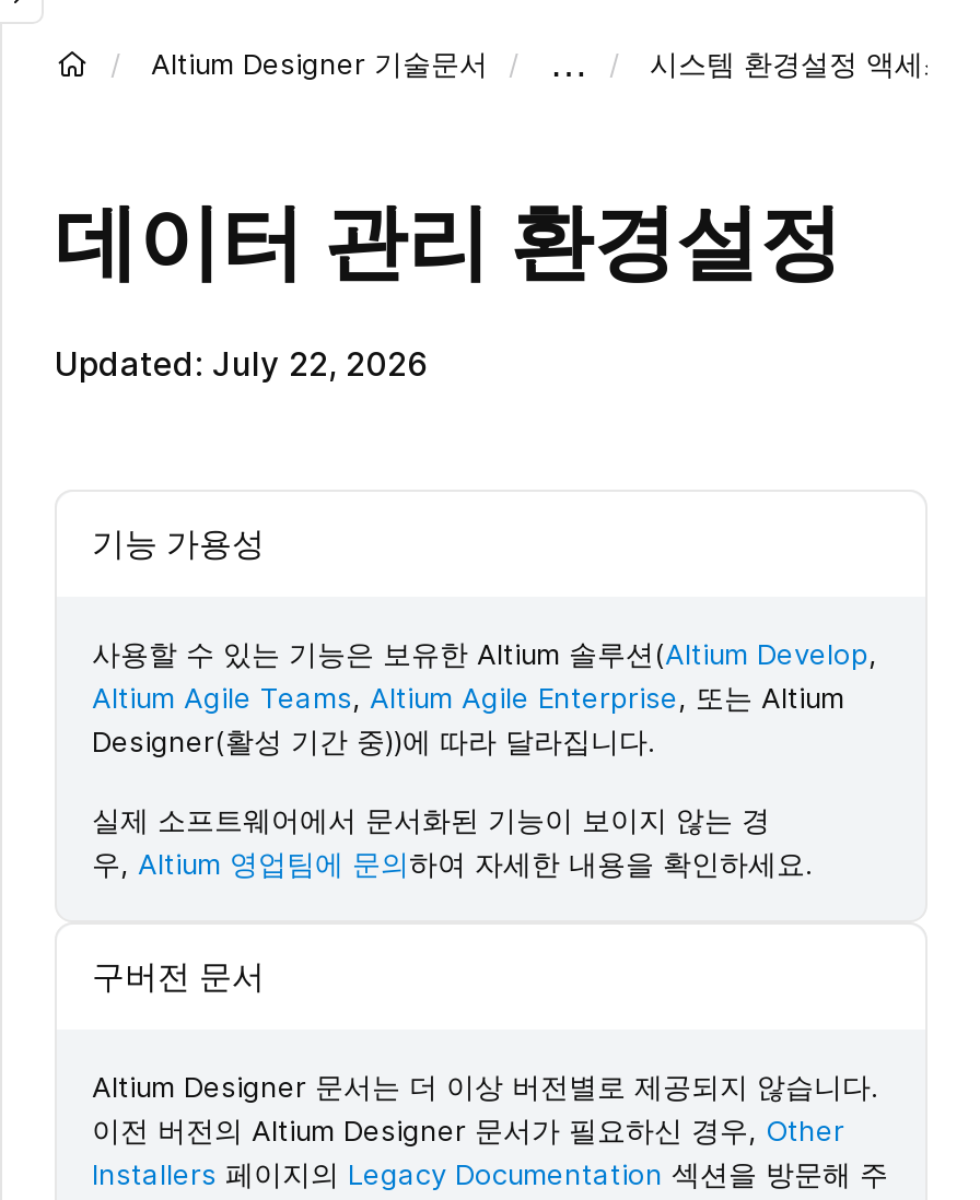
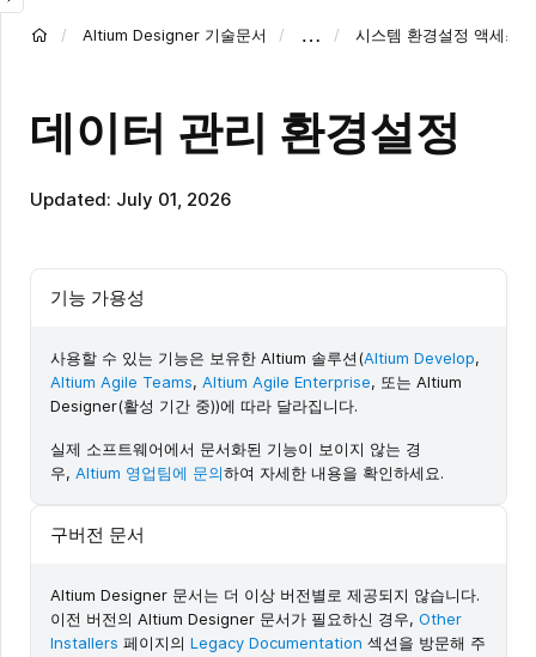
- Updated: July 22, 2026
+ Updated: July 01, 2026
